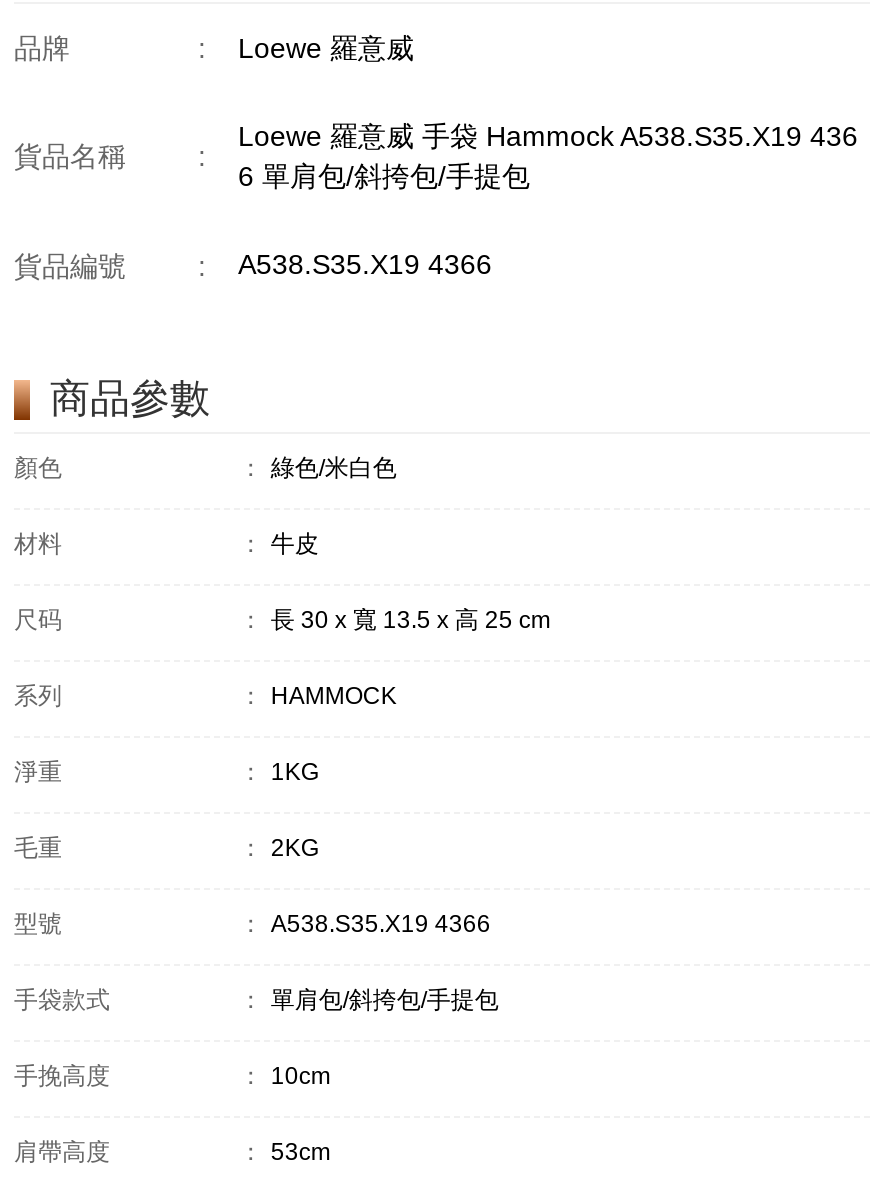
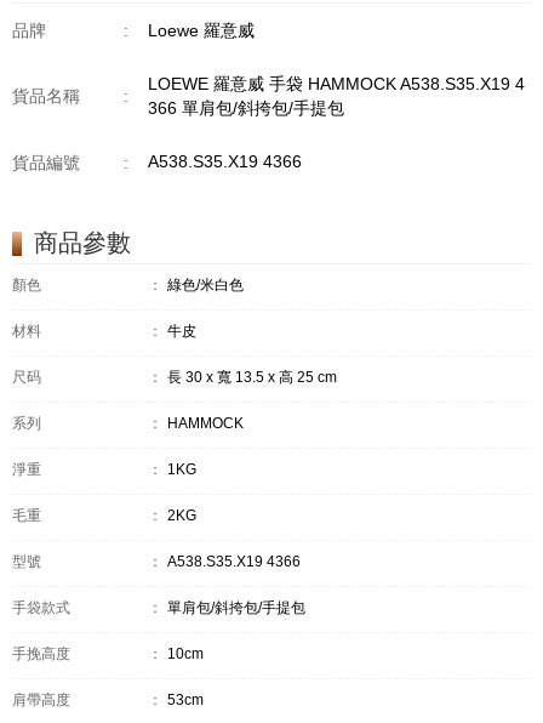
- Loewe 羅意威 手袋 Hammock A538.S35.X19 436
+ LOEWE 羅意威 手袋 HAMMOCK A538.S35.X19 4

- 6 單肩包/斜挎包/手提包
+ 366 單肩包/斜挎包/手提包
